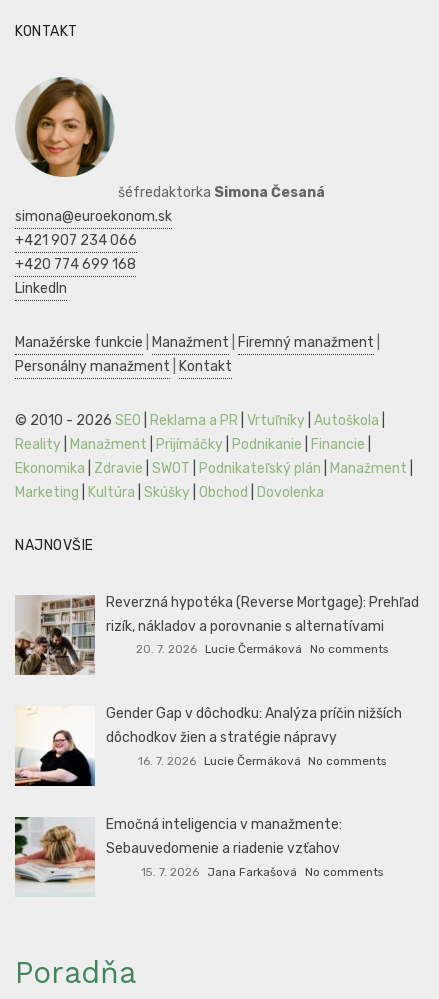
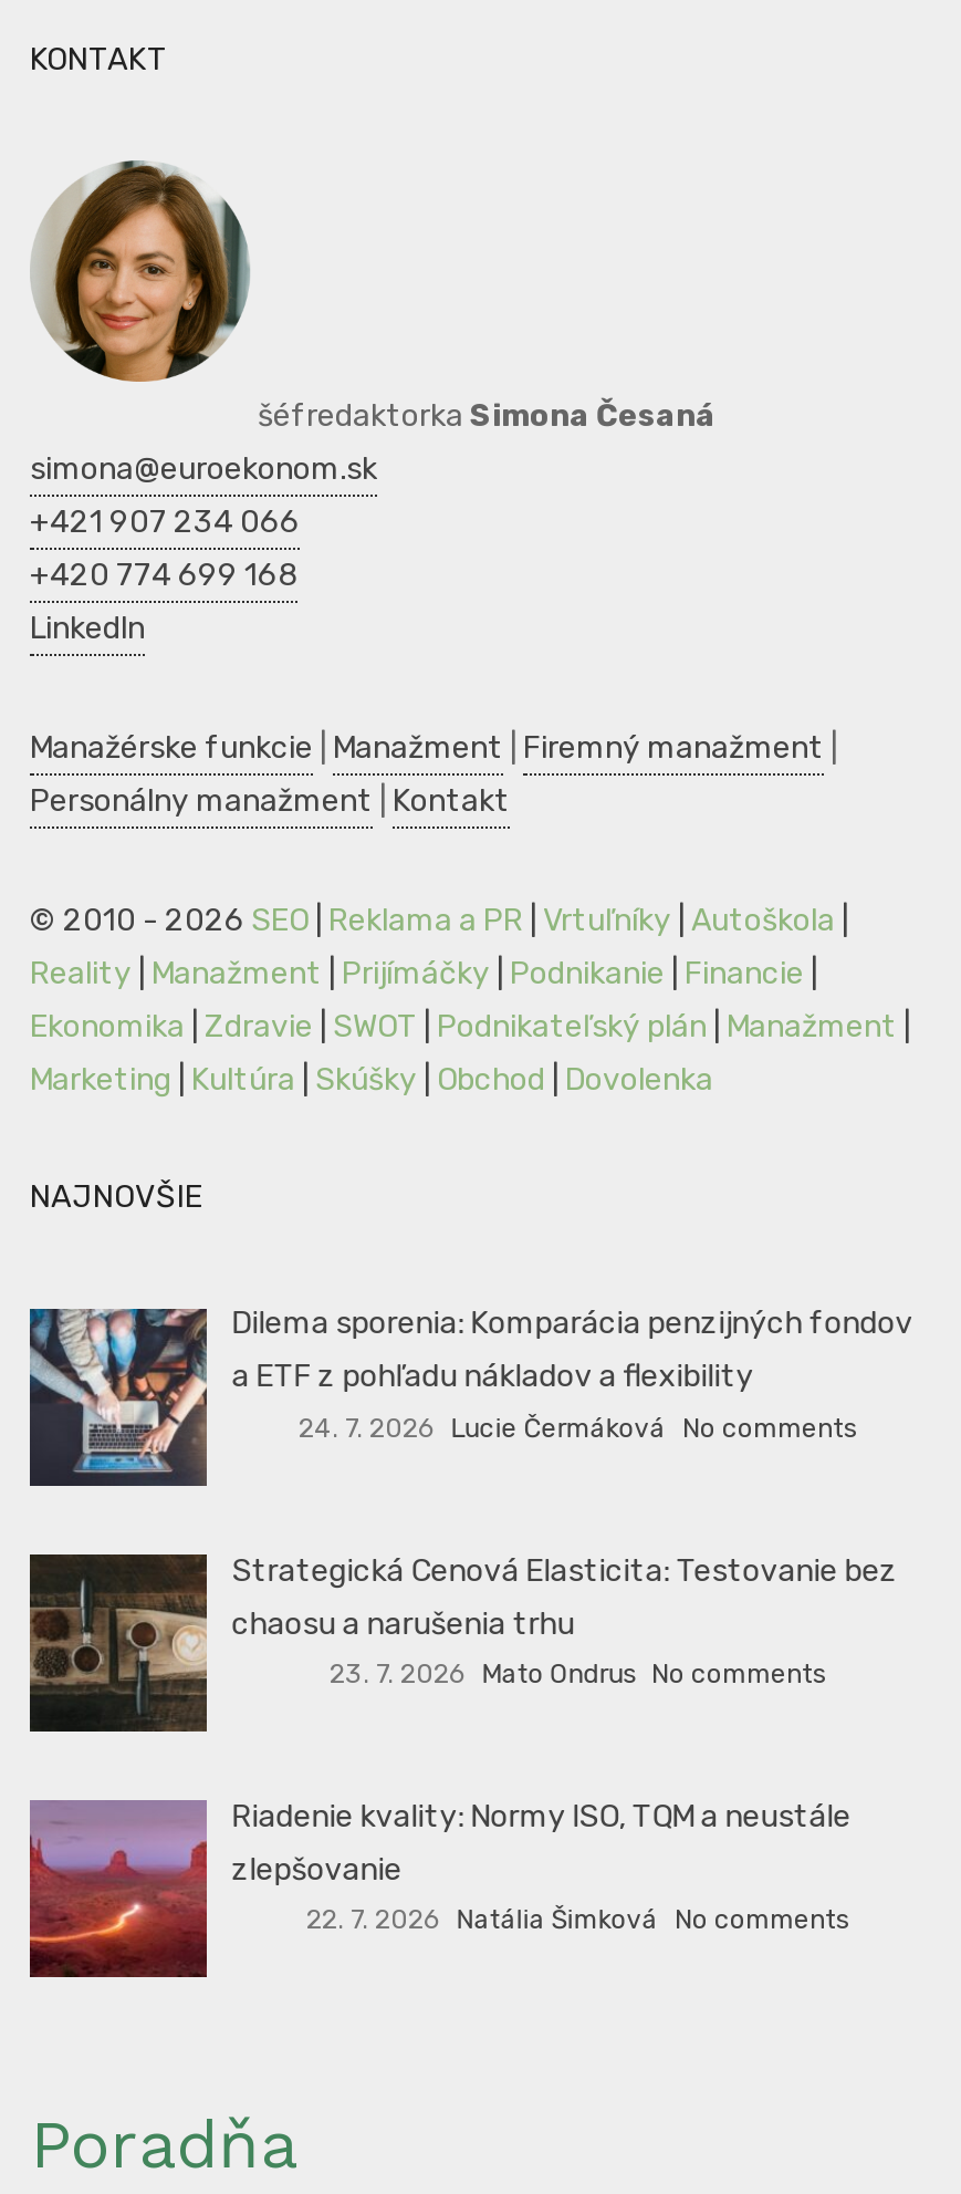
- [image]
- Reverzná hypotéka (Reverse Mortgage): Prehľad
- rizík, nákladov a porovnanie s alternatívami
- 20. 7. 2026 Lucie Čermáková No comments
+ [image]
+ Dilema sporenia: Komparácia penzijných fondov
+ a ETF z pohľadu nákladov a flexibility
+ 24. 7. 2026 Lucie Čermáková No comments

- [image]
- Gender Gap v dôchodku: Analýza príčin nižších
- dôchodkov žien a stratégie nápravy
- 16. 7. 2026 Lucie Čermáková No comments
+ [image]
+ Strategická Cenová Elasticita: Testovanie bez
+ chaosu a narušenia trhu
+ 23. 7. 2026 Mato Ondrus No comments

- [image]
- Emočná inteligencia v manažmente:
- Sebauvedomenie a riadenie vzťahov
- 15. 7. 2026 Jana Farkašová No comments
+ [image]
+ Riadenie kvality: Normy ISO, TQM a neustále
+ zlepšovanie
+ 22. 7. 2026 Natália Šimková No comments
